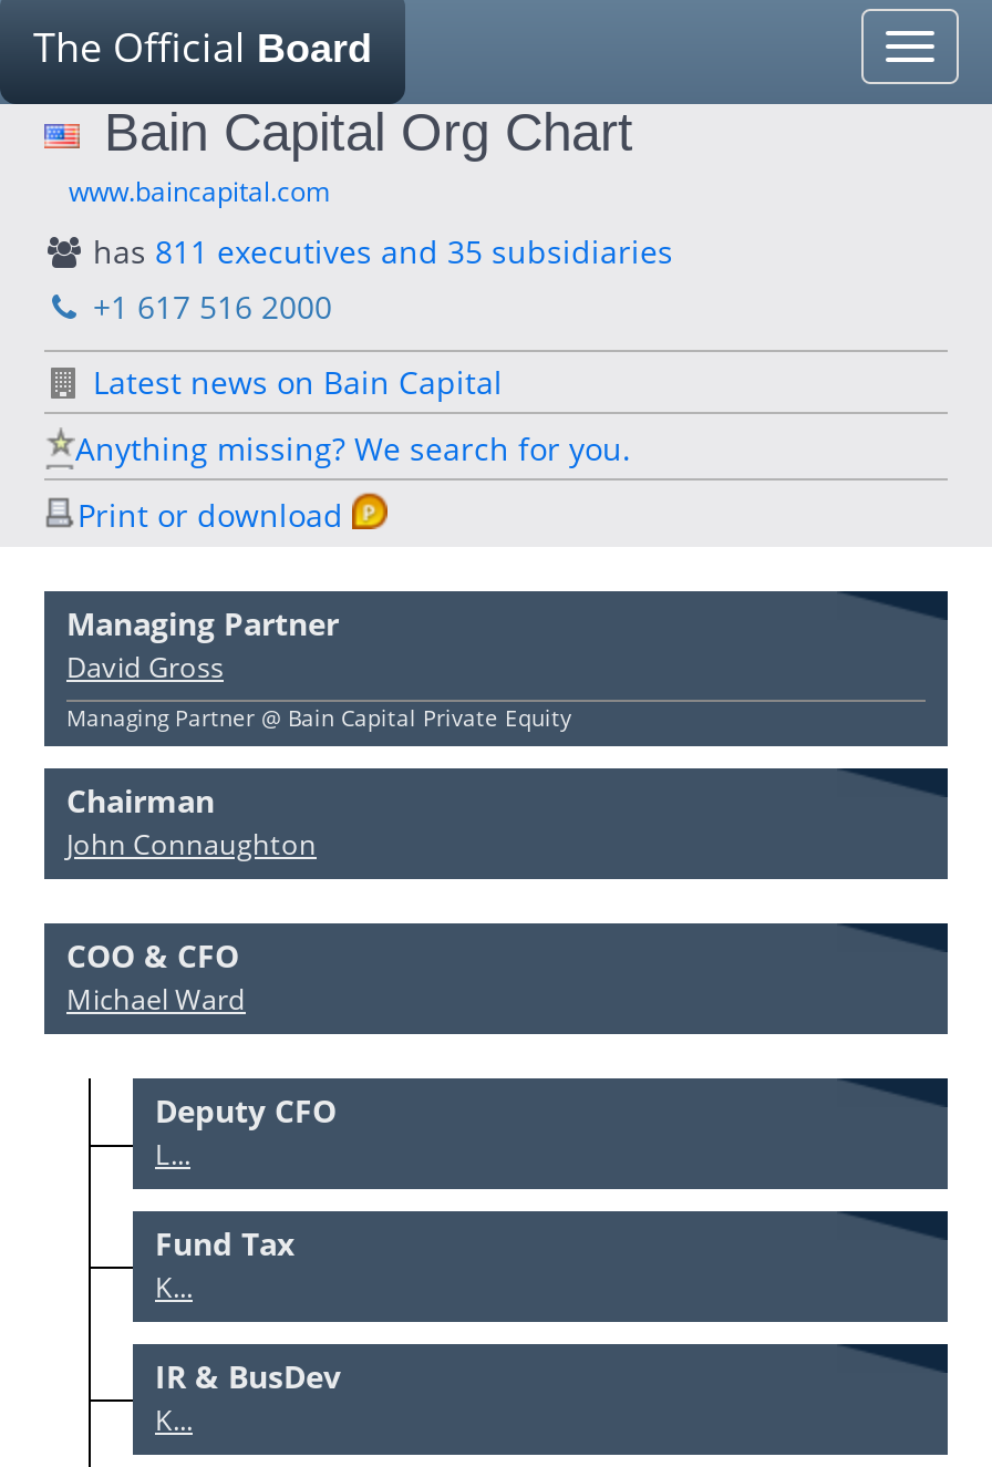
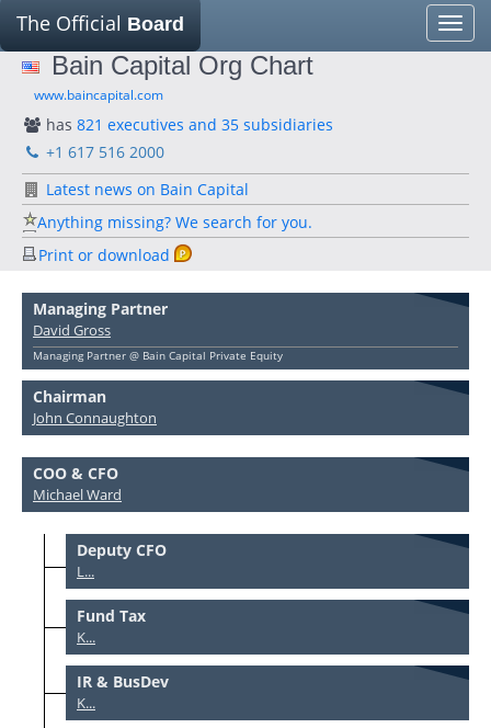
- has 811 executives and 35 subsidiaries
+ has 821 executives and 35 subsidiaries
